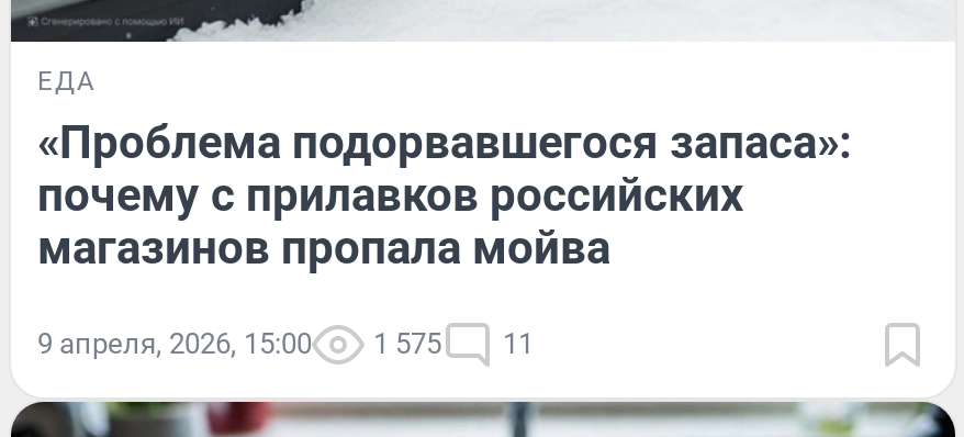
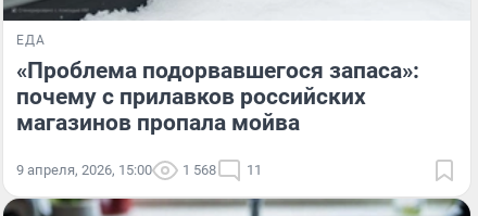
- 9 апреля, 2026, 15:00 1 575 11
+ 9 апреля, 2026, 15:00 1 568 11
